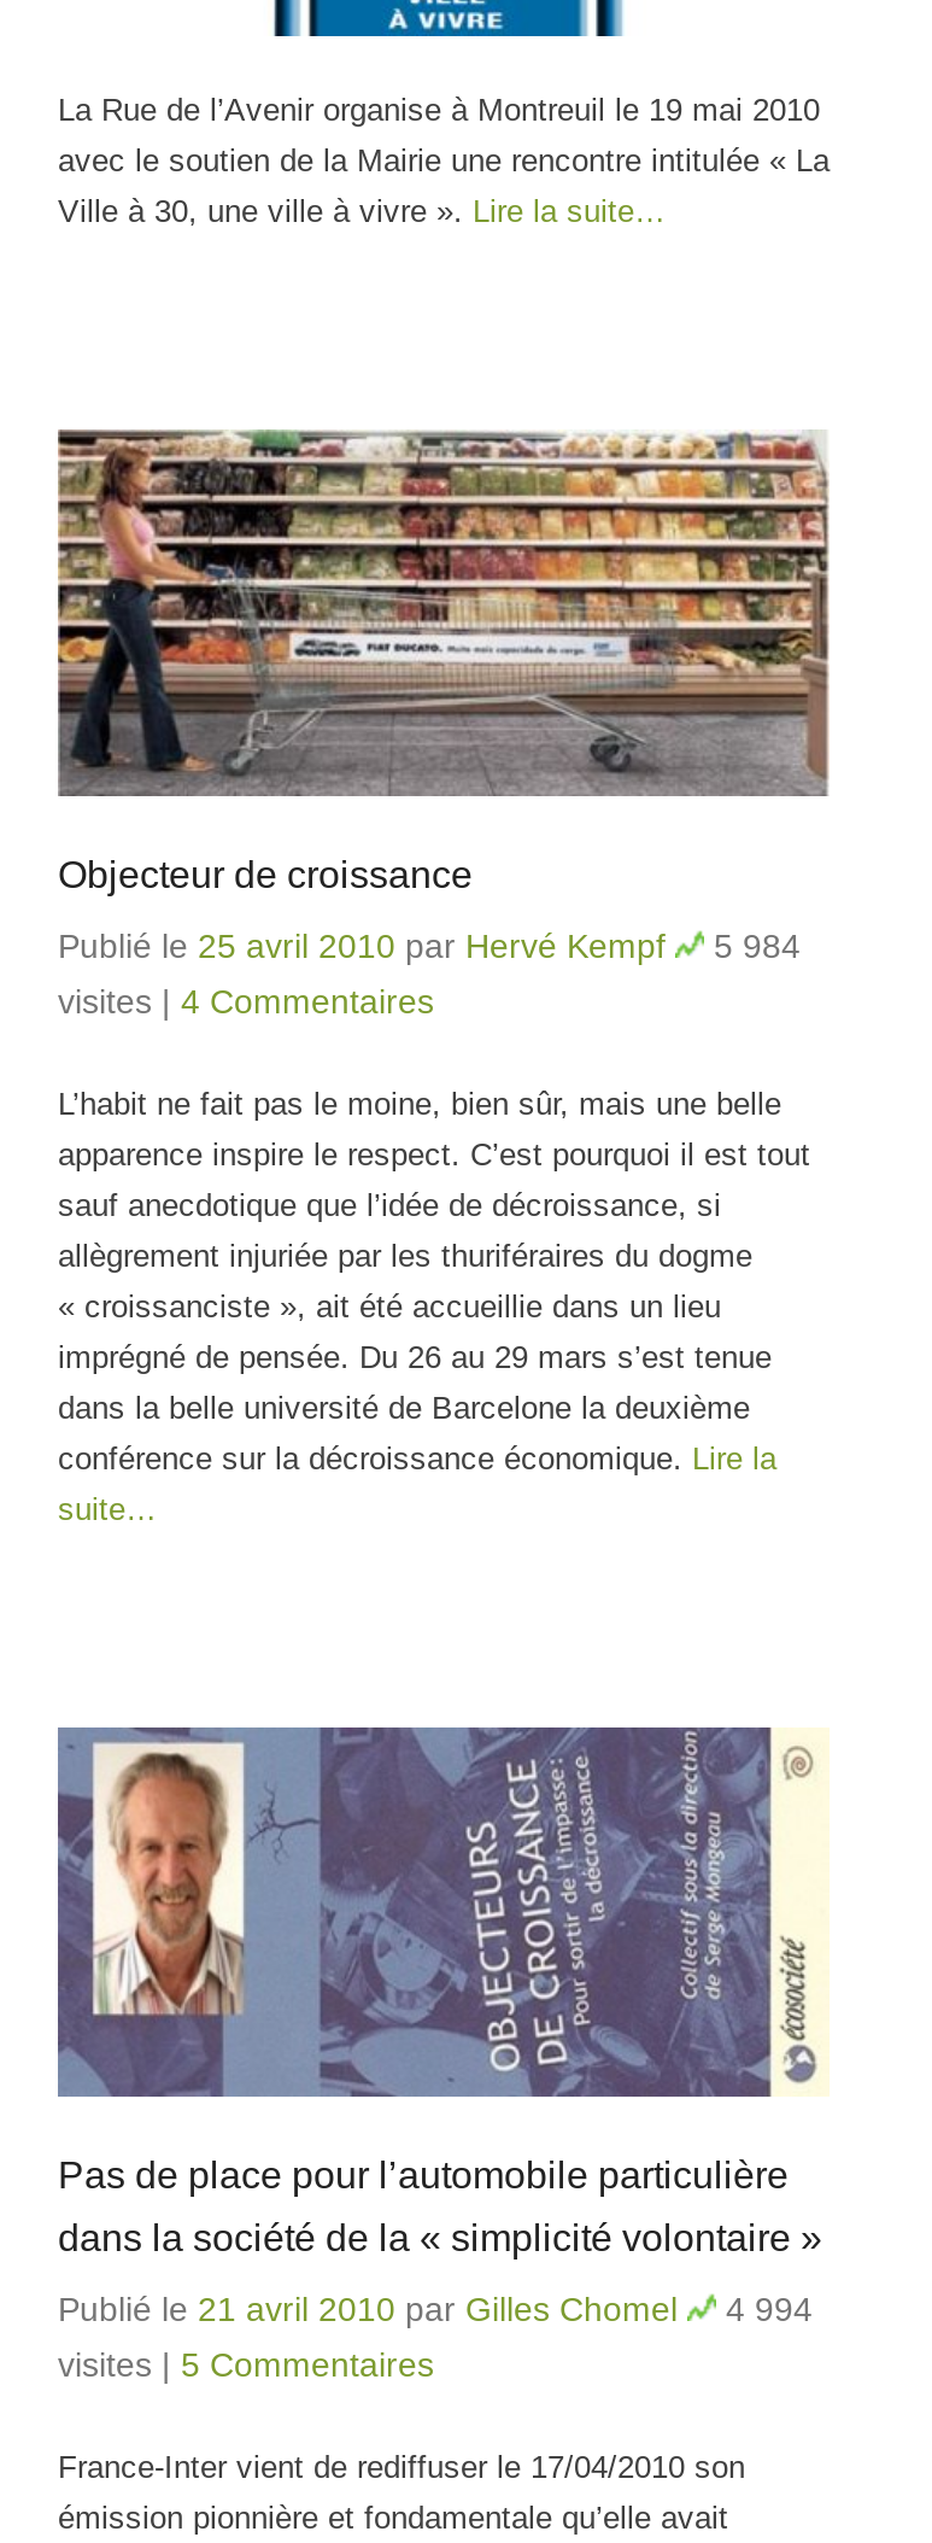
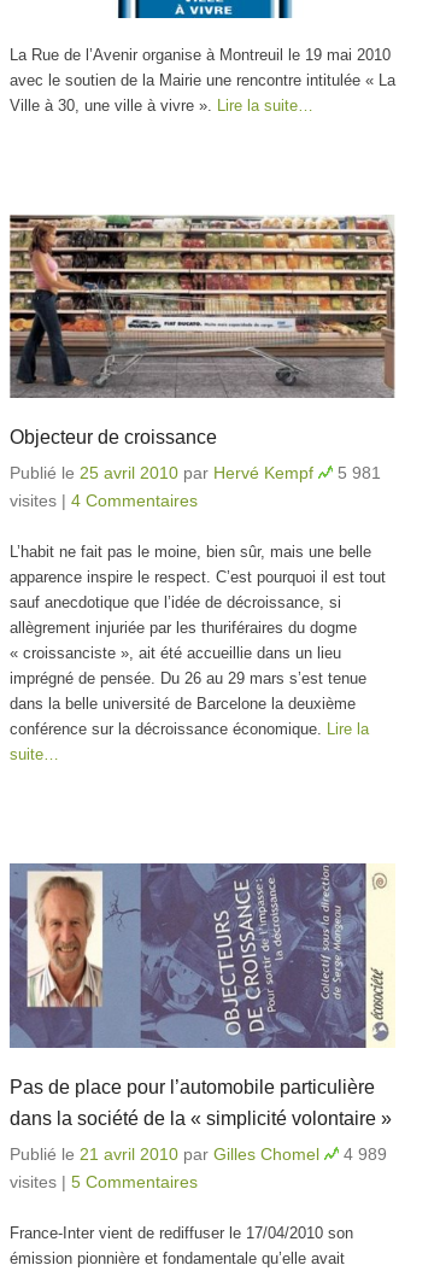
- Publié le 25 avril 2010 par Hervé Kempf 5 984
+ Publié le 25 avril 2010 par Hervé Kempf 5 981

- Publié le 21 avril 2010 par Gilles Chomel 4 994
+ Publié le 21 avril 2010 par Gilles Chomel 4 989
